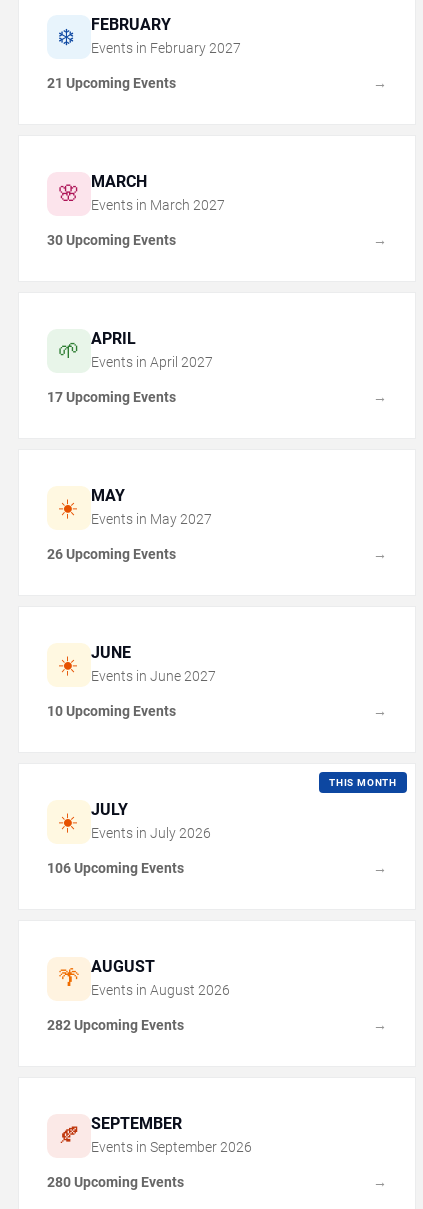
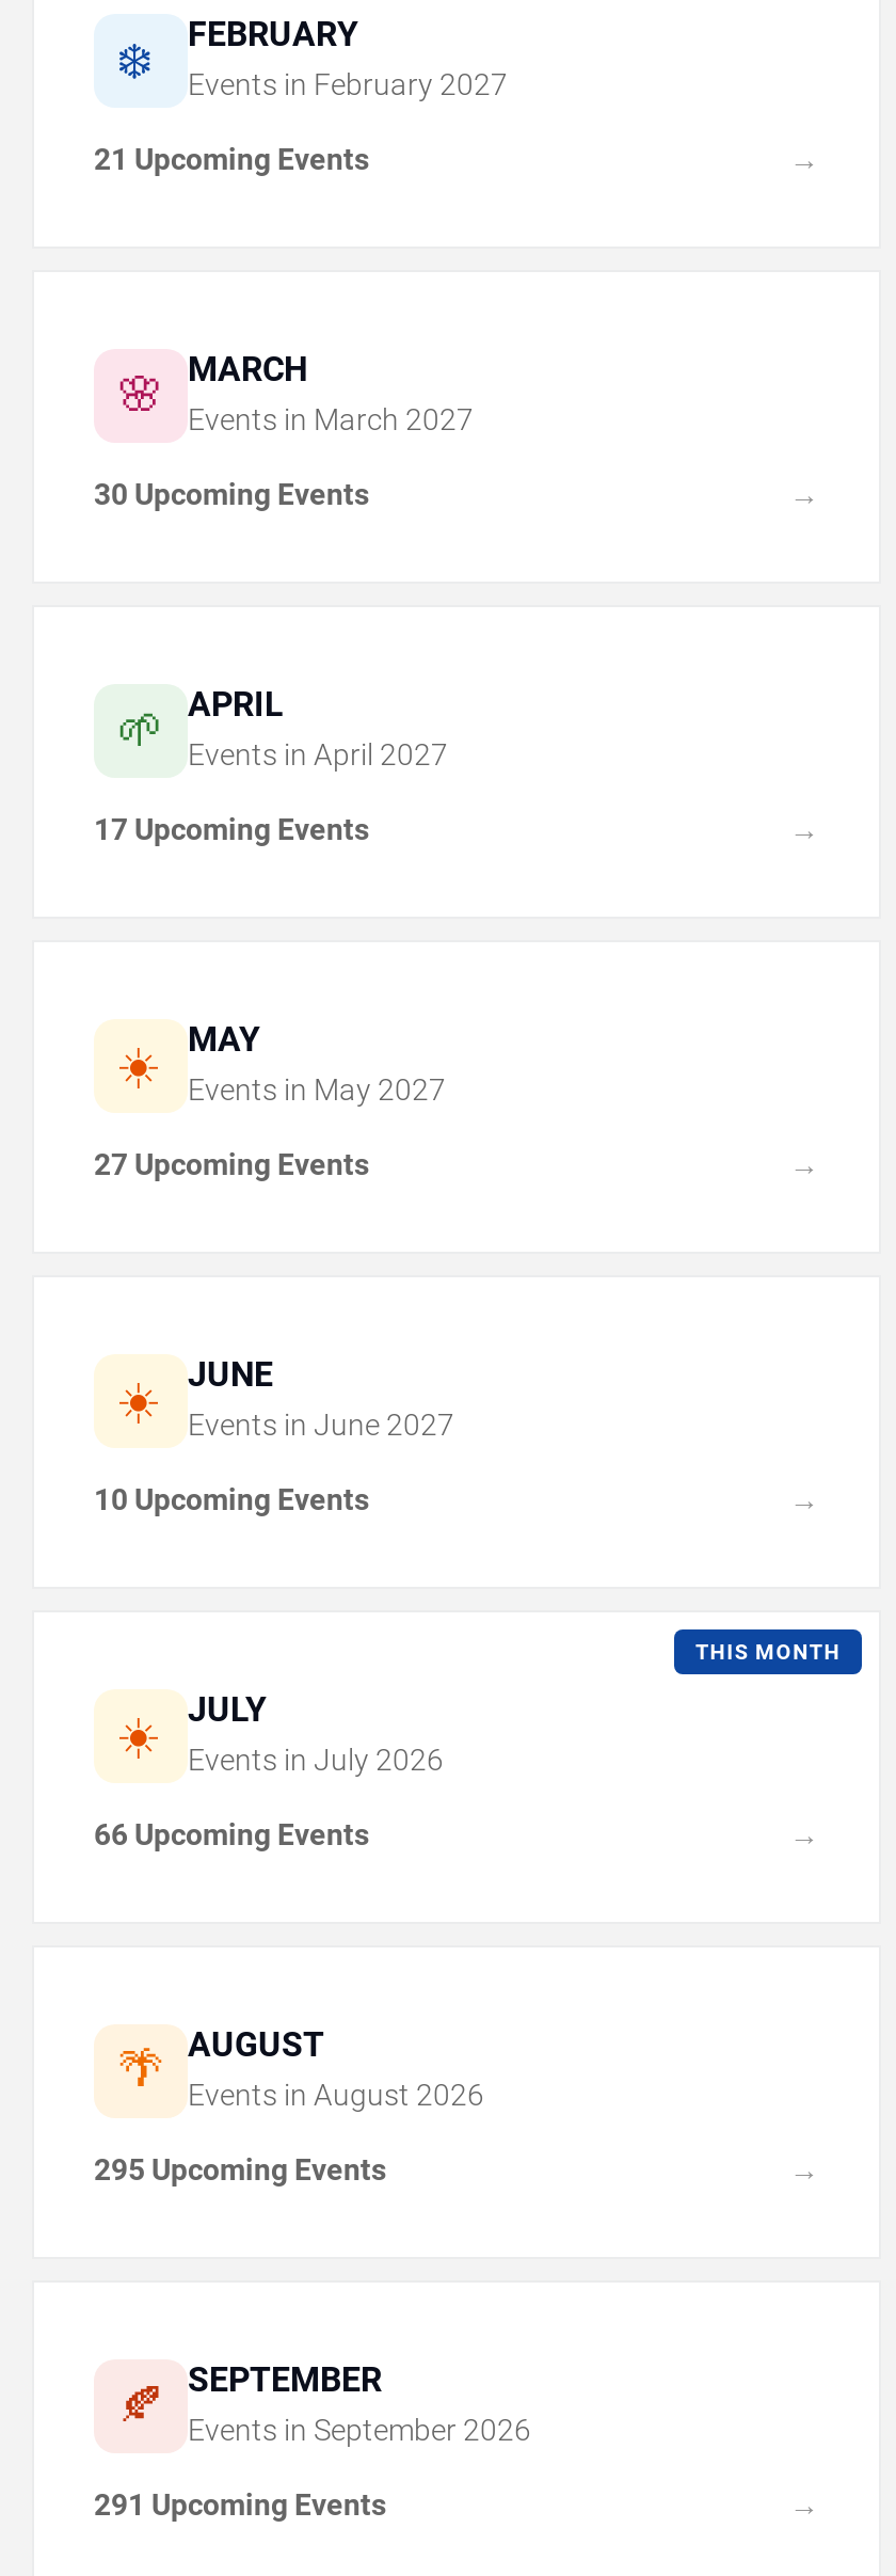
- 26 Upcoming Events
+ 27 Upcoming Events

- 106 Upcoming Events
+ 66 Upcoming Events

- 282 Upcoming Events
+ 295 Upcoming Events

- 280 Upcoming Events
+ 291 Upcoming Events
